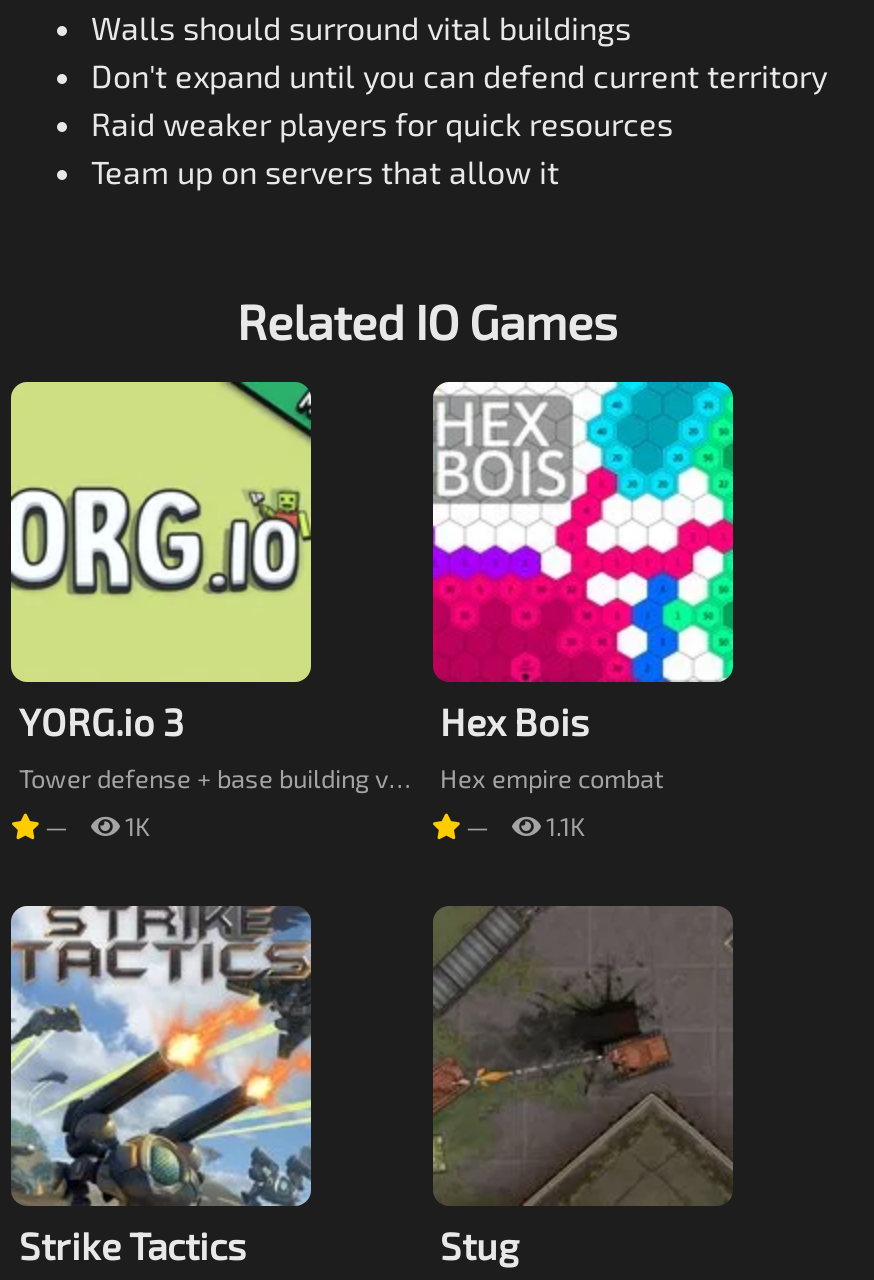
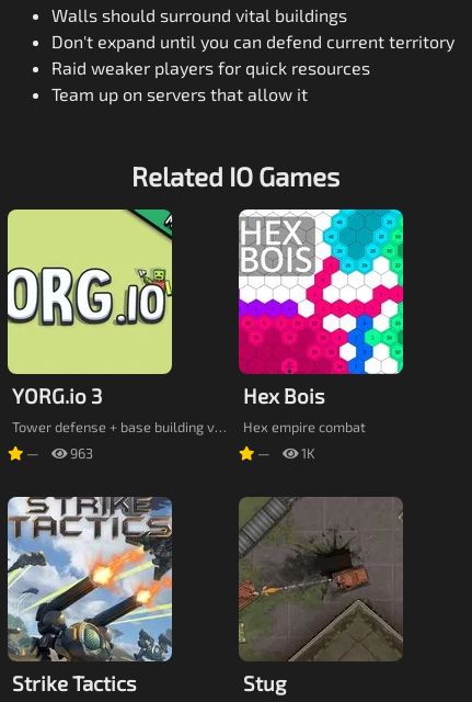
- 1K
+ 963

- 1.1K
+ 1K
